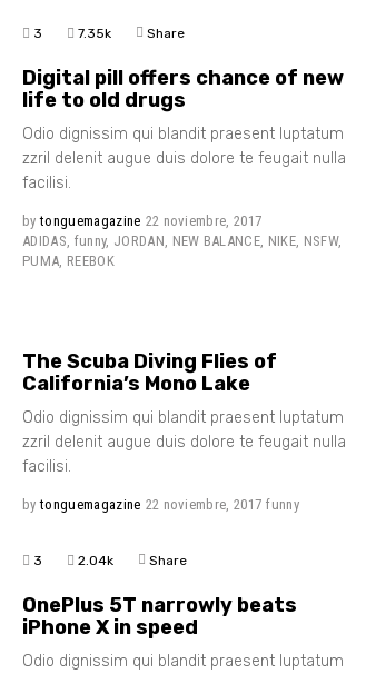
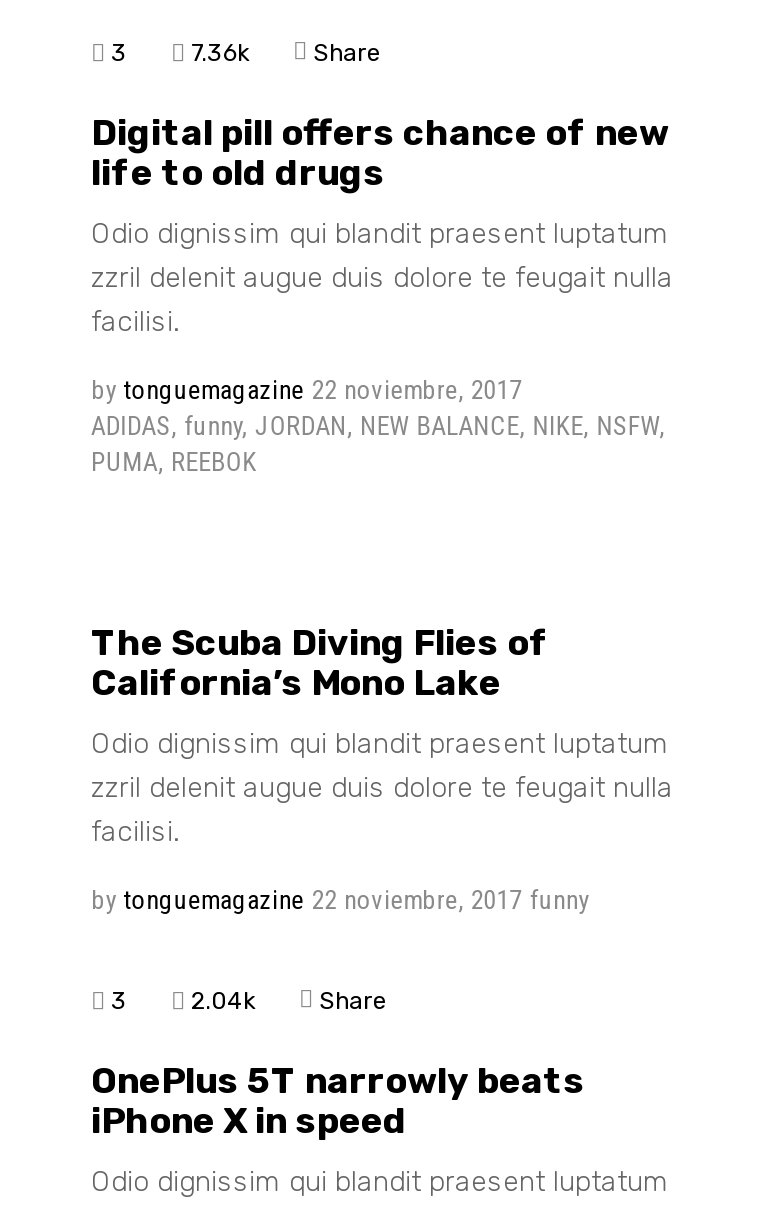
- 7.35k
+ 7.36k
